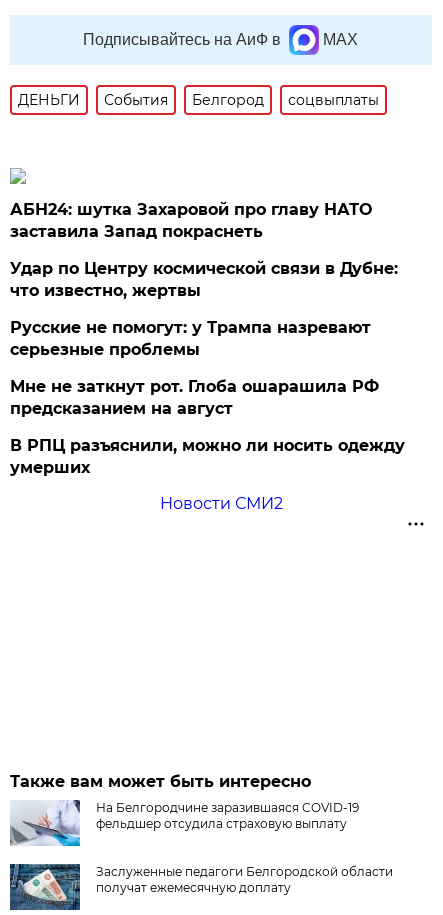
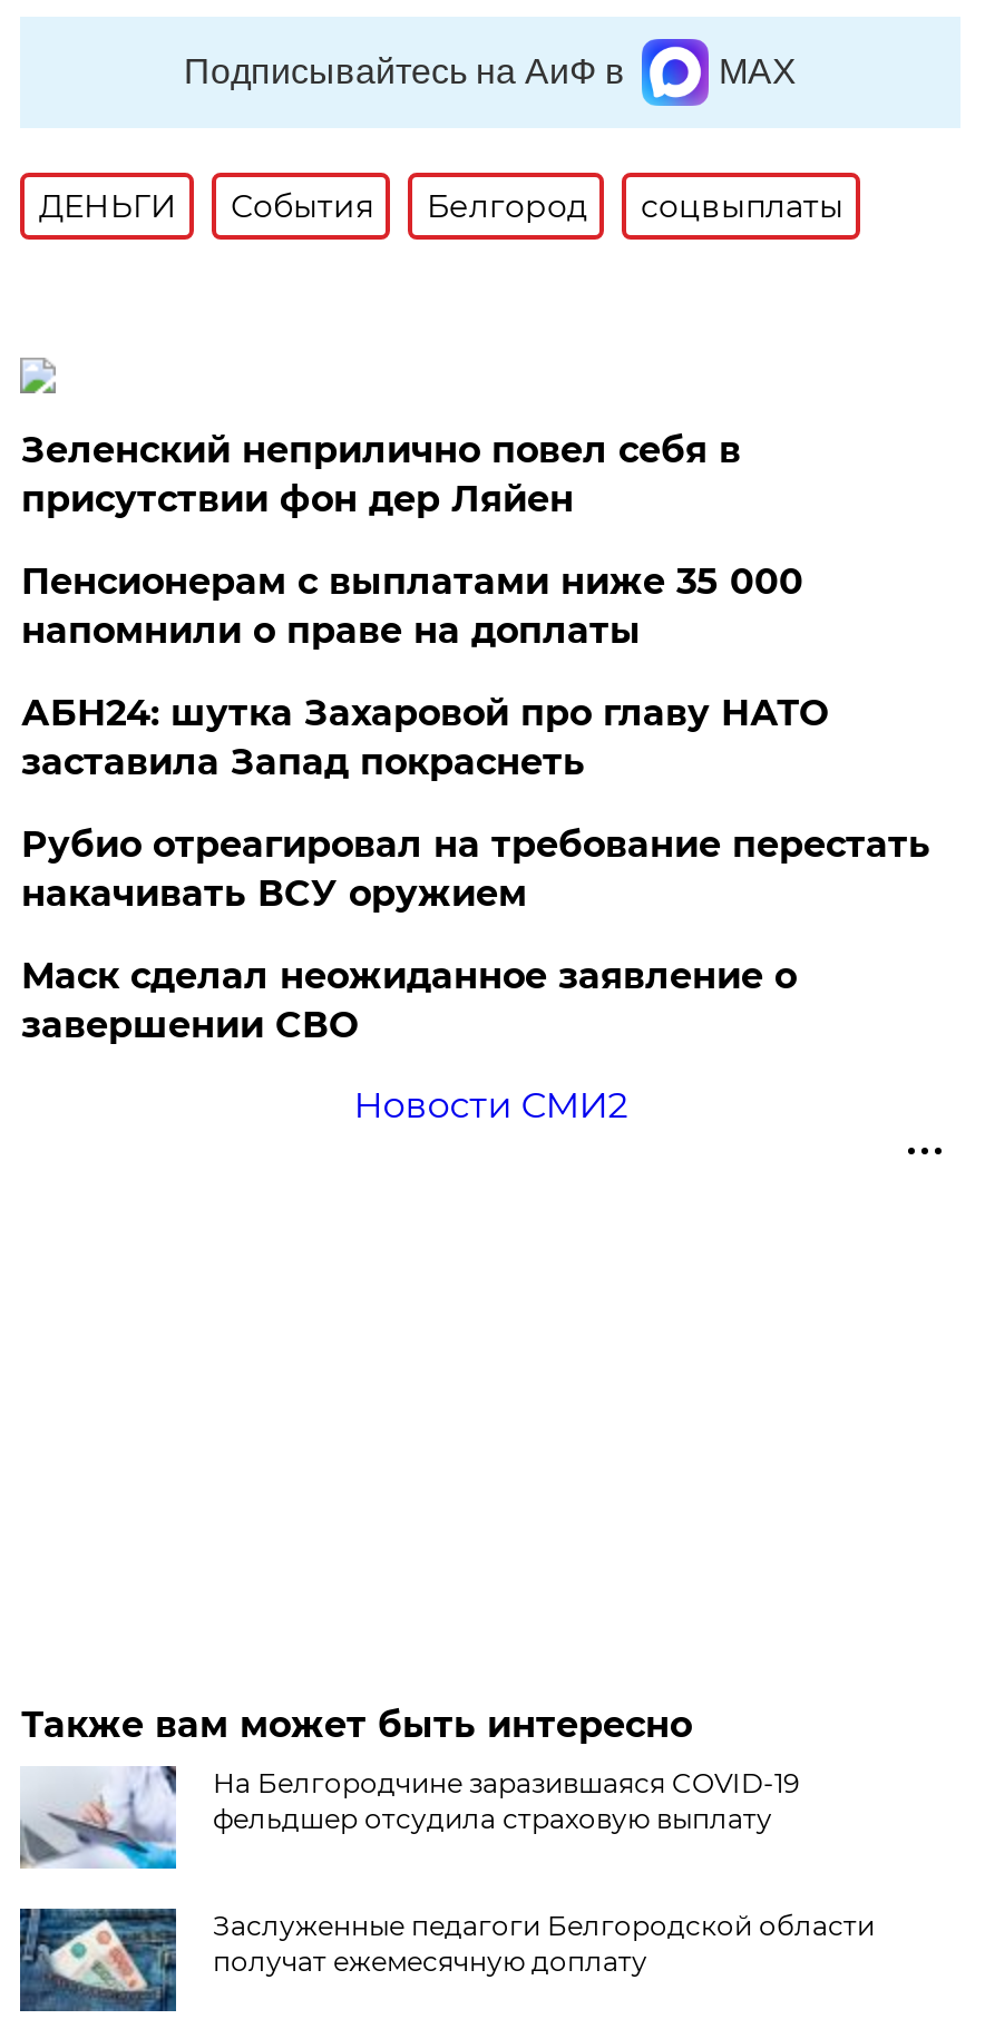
+ Зеленский неприлично повел cебя в
+ присутствии фон дер Ляйен
+ Пенсионерам с выплатами ниже 35 000
+ напомнили о праве на доплаты

moved down: АБН24: шутка Захаровой про главу НАТО | заставила Запад покраснеть

- Удар по Центру космической связи в Дубне:
- что известно, жертвы
- Русские не помогут: у Трампа назревают
- серьезные проблемы
- Мне не заткнут рот. Глоба ошарашила РФ
- предсказанием на август
- В РПЦ разъяснили, можно ли носить одежду
- умерших
+ Рубио отреагировал на требование перестать
+ накачивать ВСУ оружием
+ Маск сделал неожиданное заявление о
+ завершении СВО
